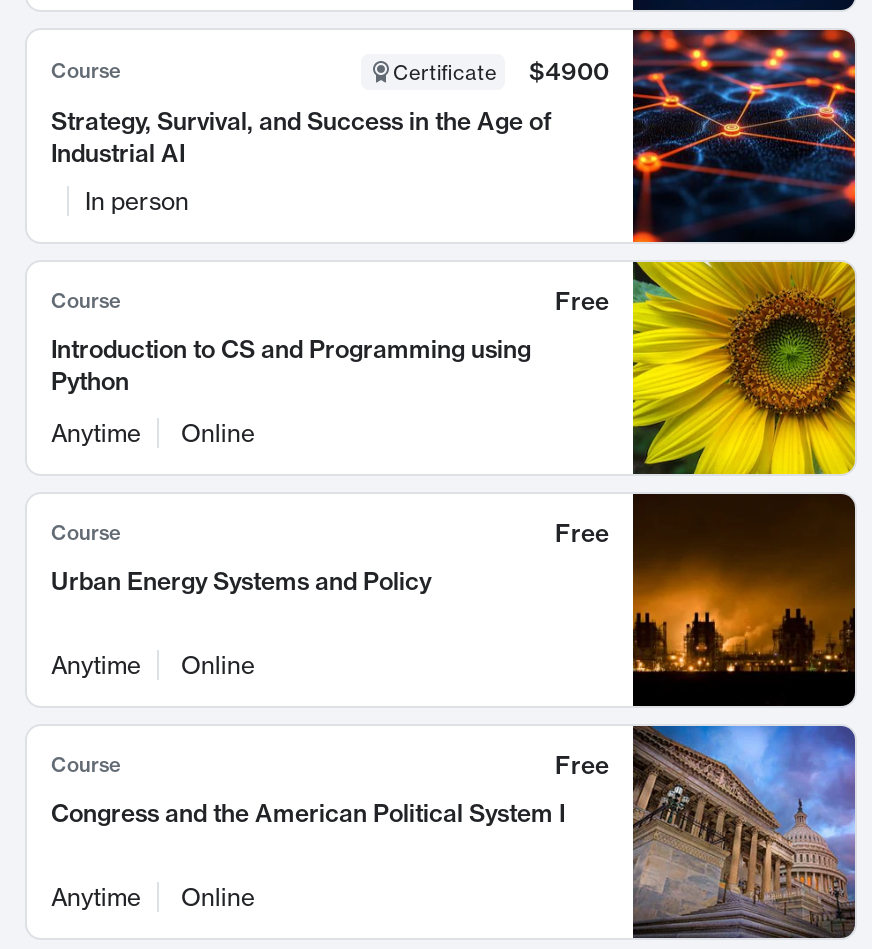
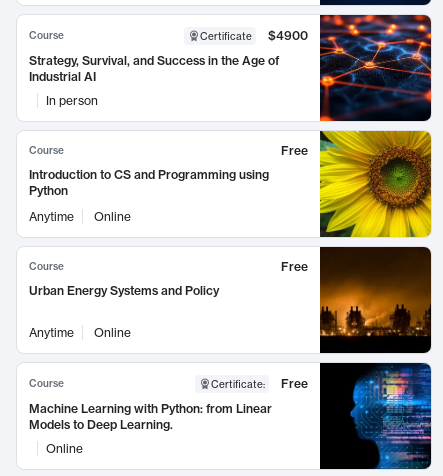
- [image]
+ [image]

+ Certificate

- Congress and the American Political System I
- Anytime
+ Machine Learning with Python: from Linear
+ Models to Deep Learning.
